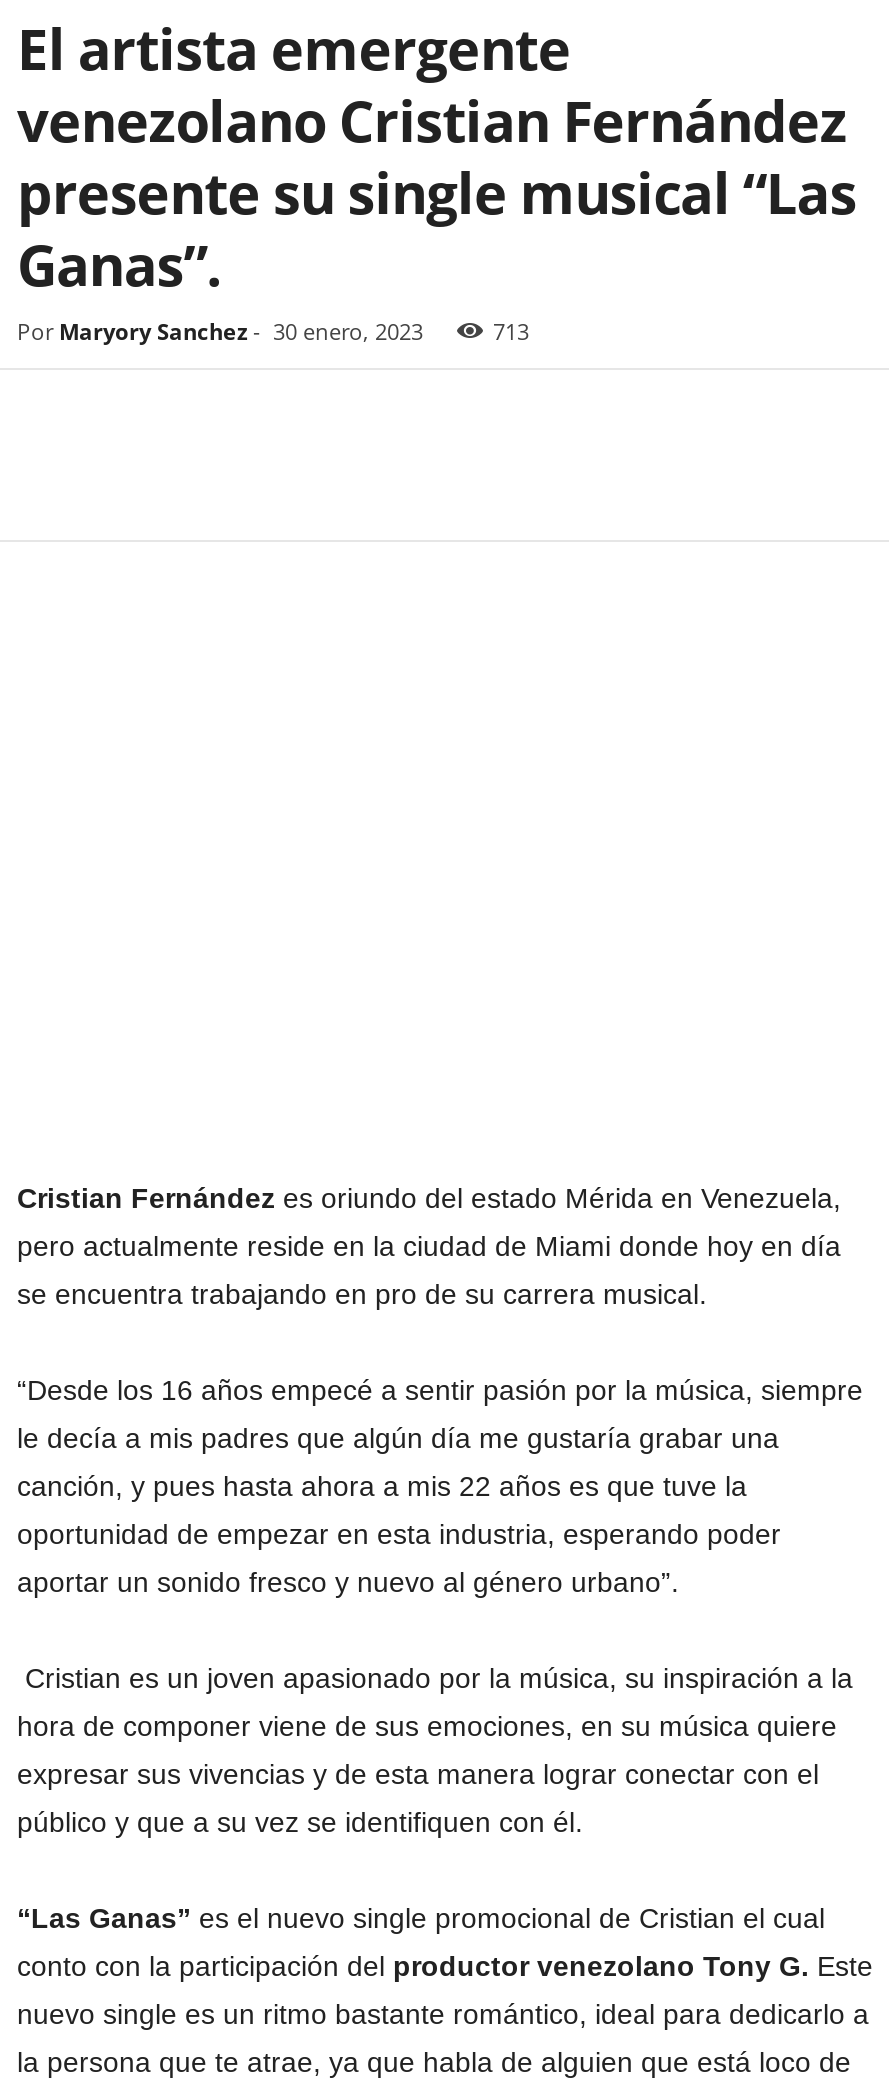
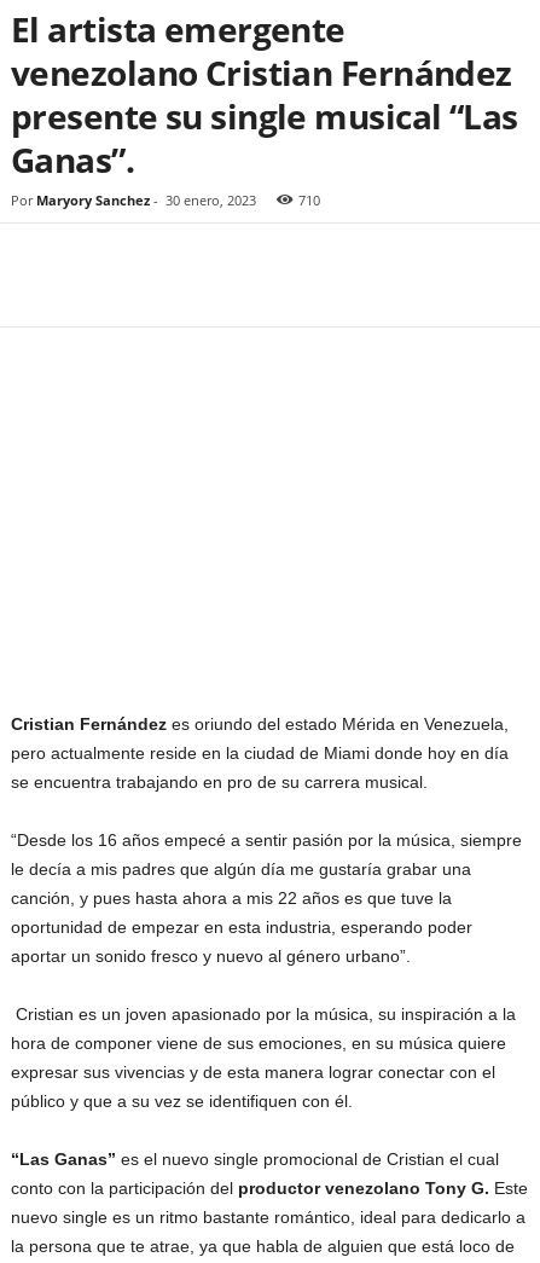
- 713
+ 710
